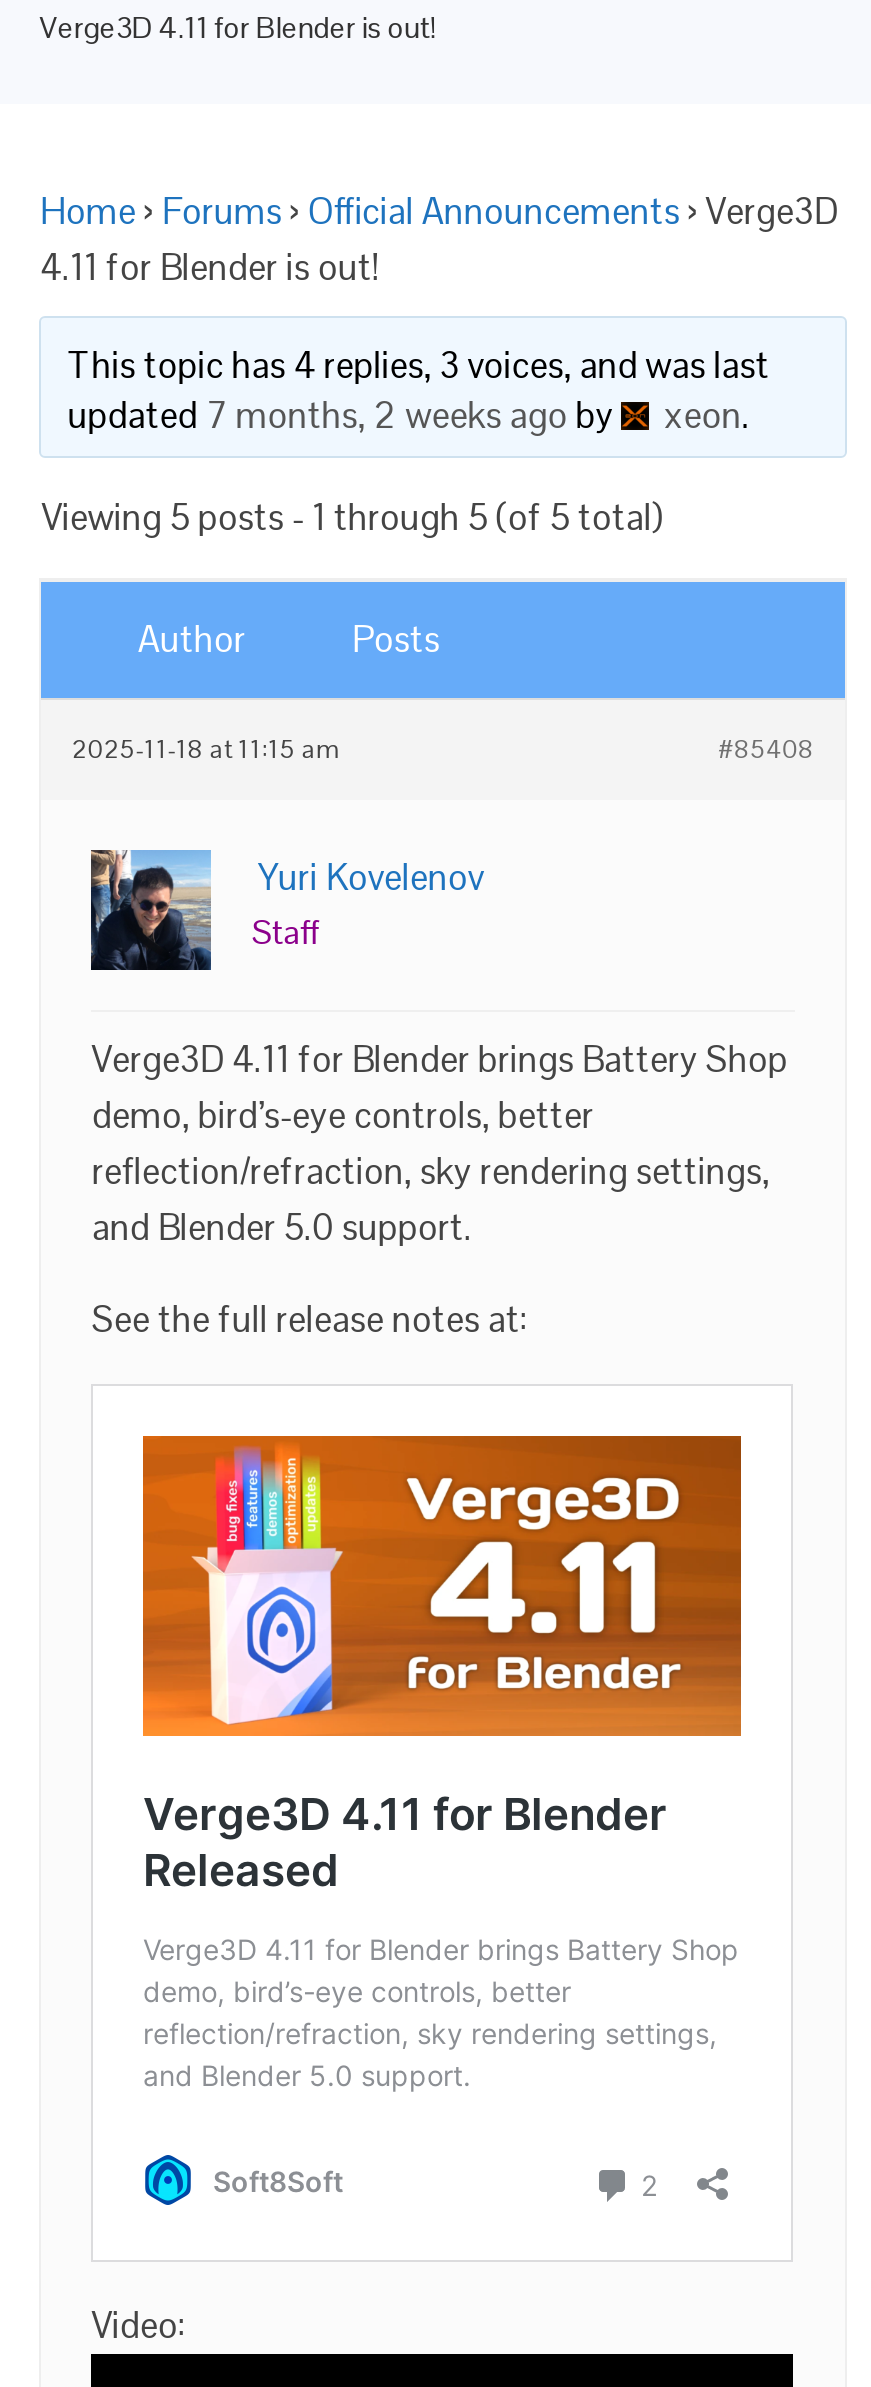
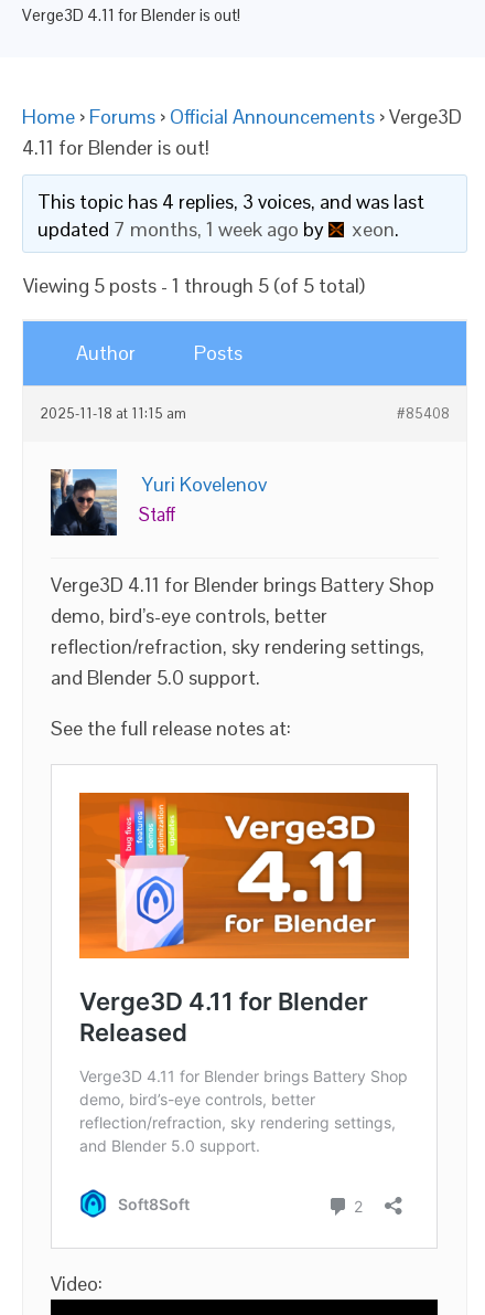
- updated 7 months, 2 weeks ago by
+ updated 7 months, 1 week ago by
